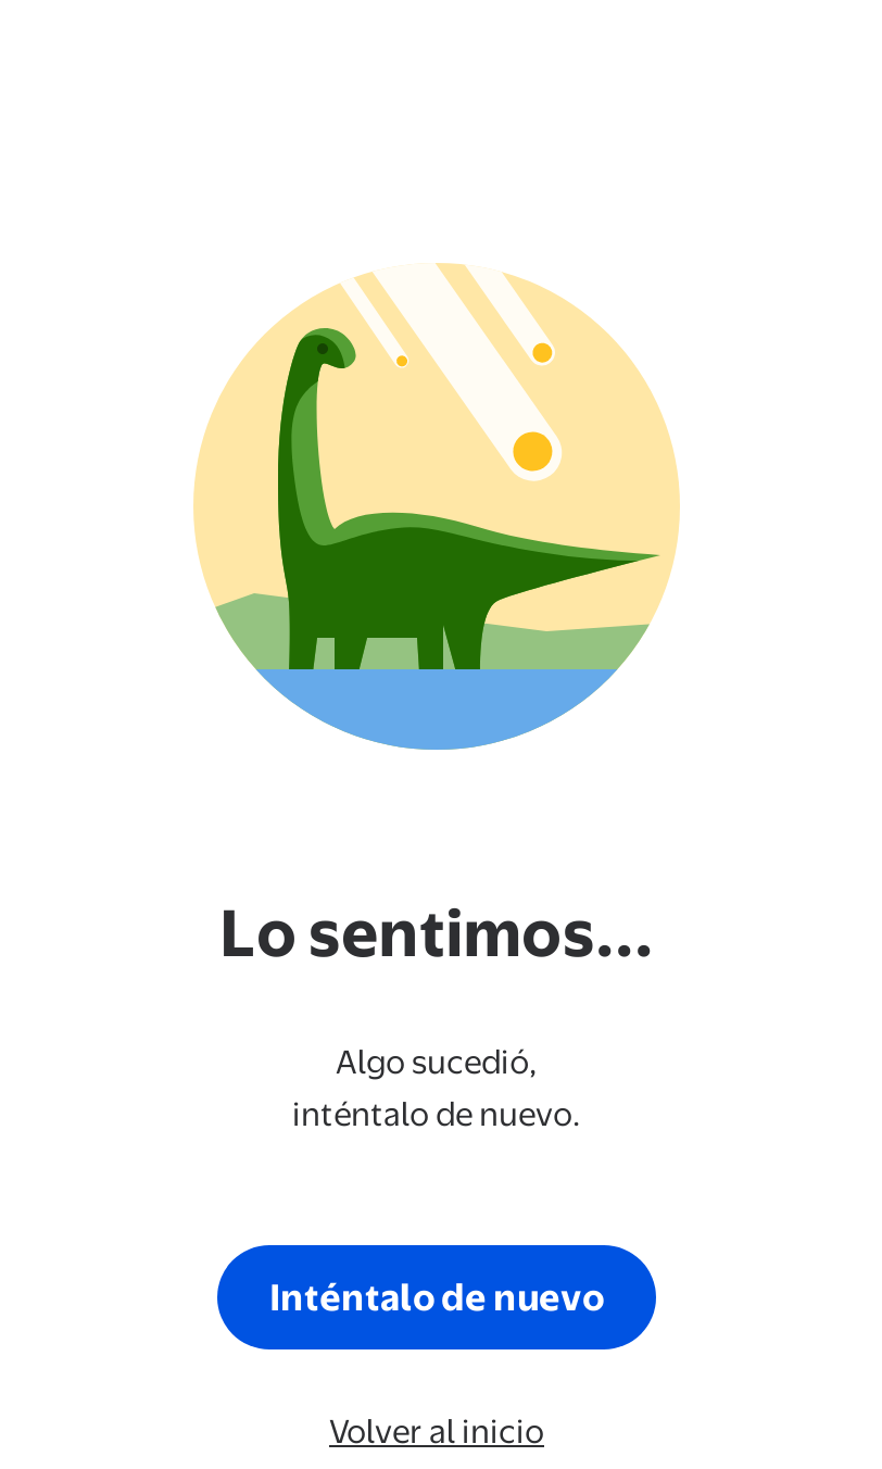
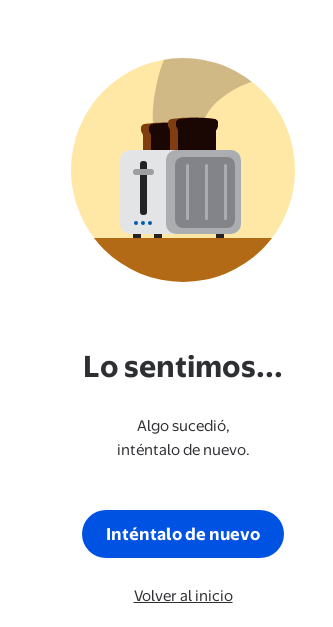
- [image]
+ [image]
